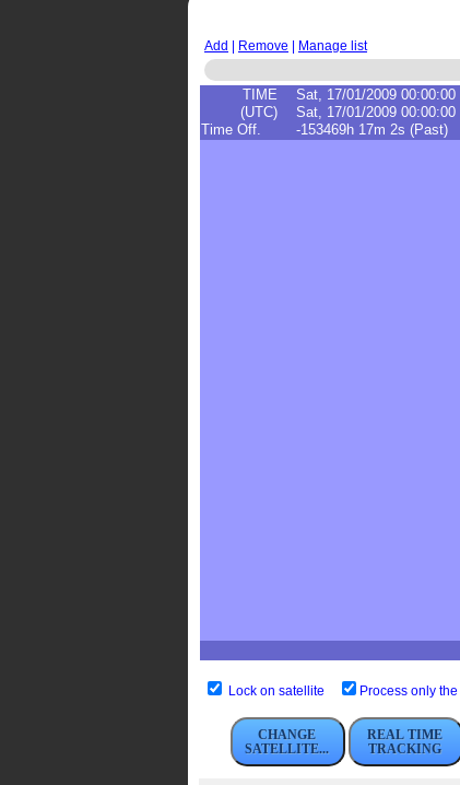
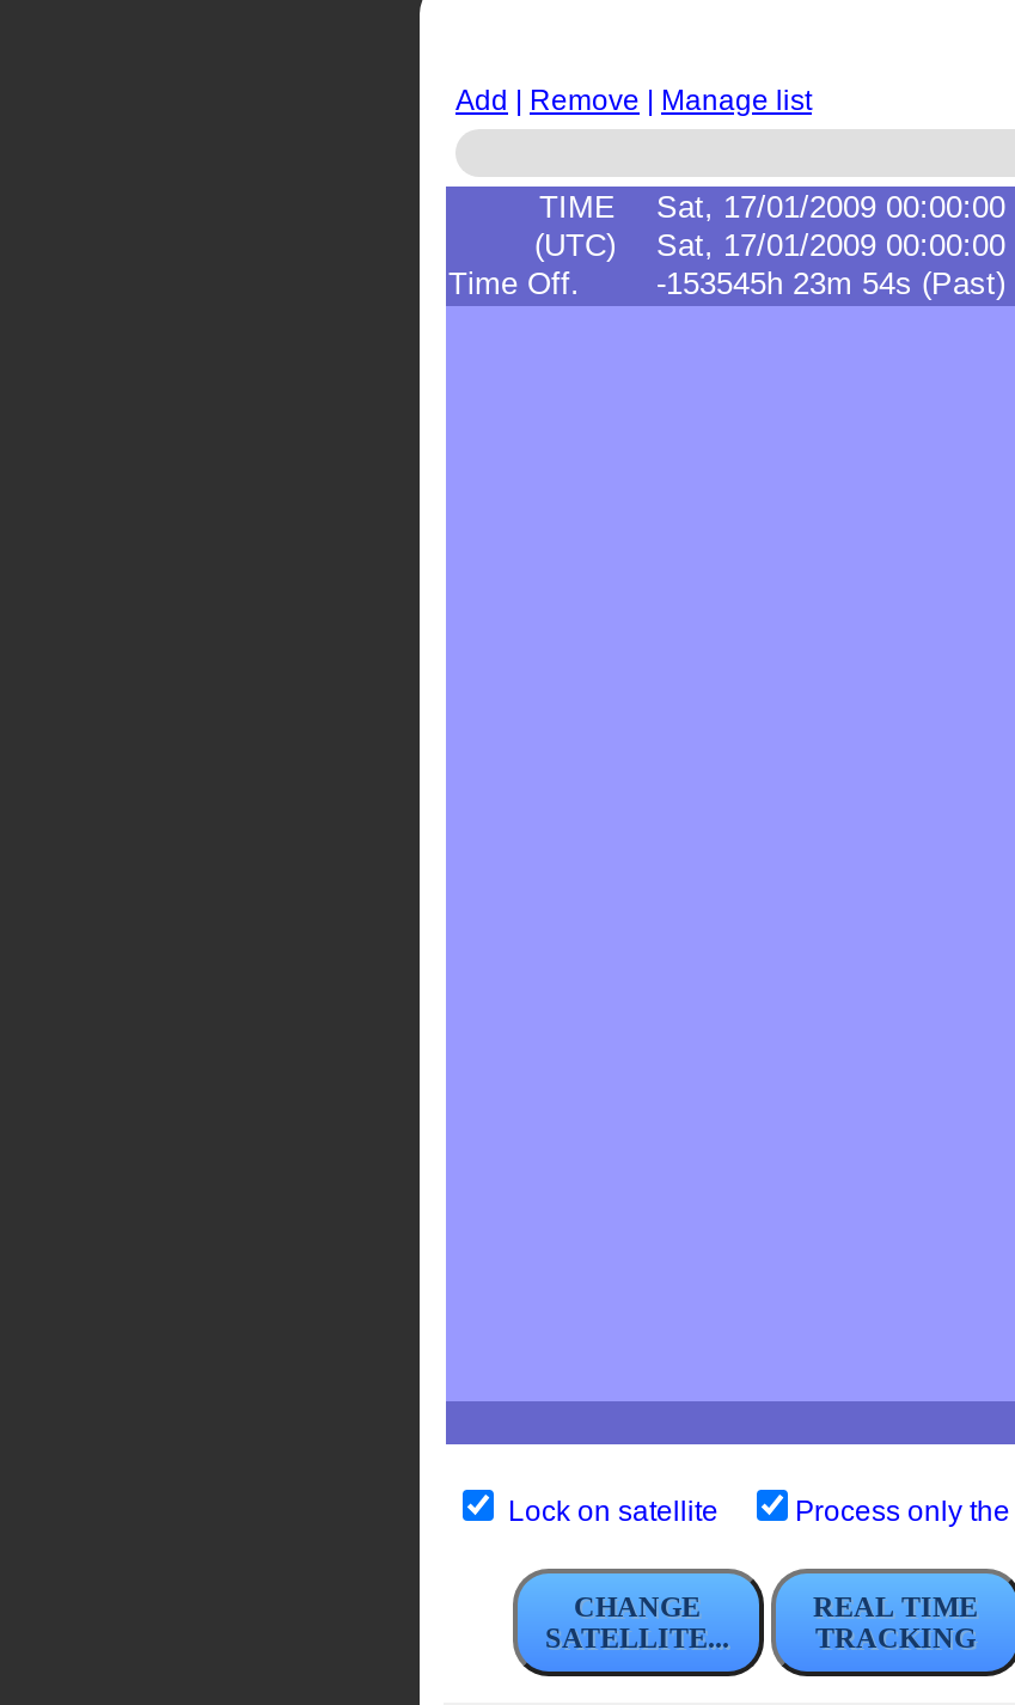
- -153469h 17m 2s (Past)
+ -153545h 23m 54s (Past)
